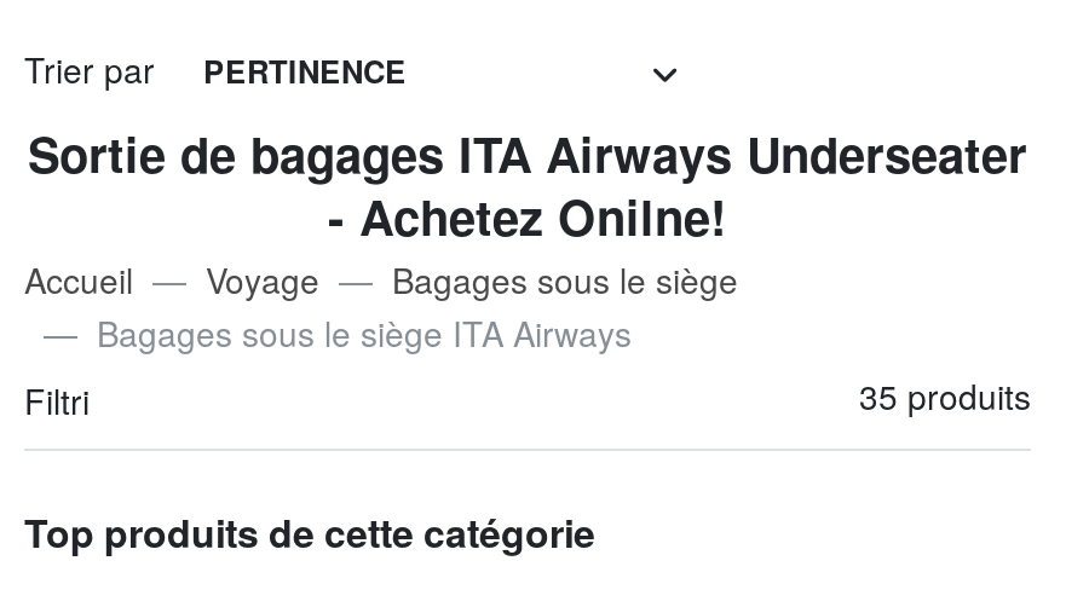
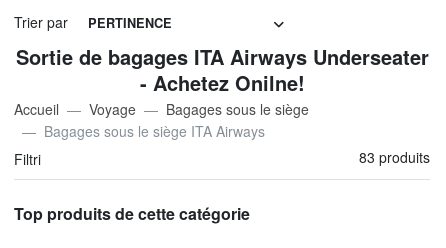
- 35 produits
+ 83 produits
